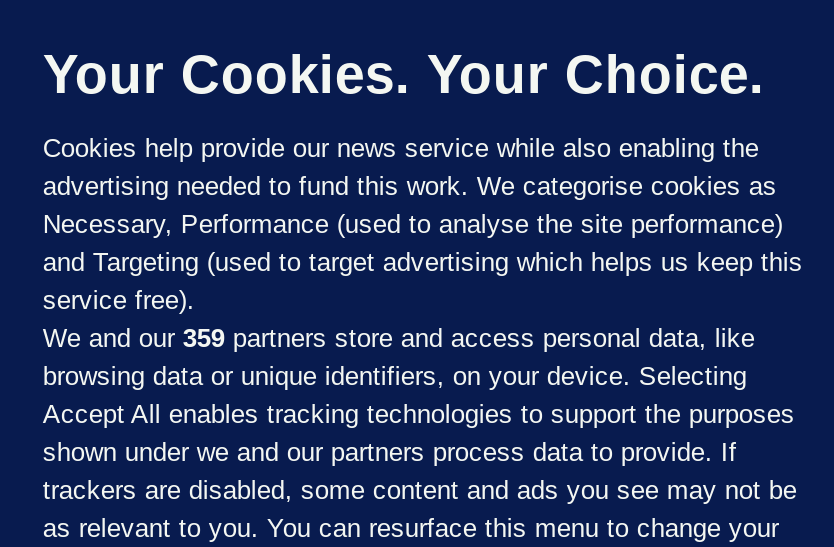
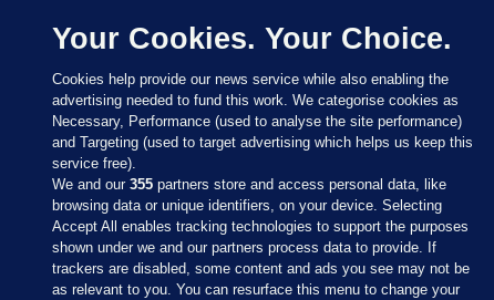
- We and our 359 partners store and access personal data, like
+ We and our 355 partners store and access personal data, like
